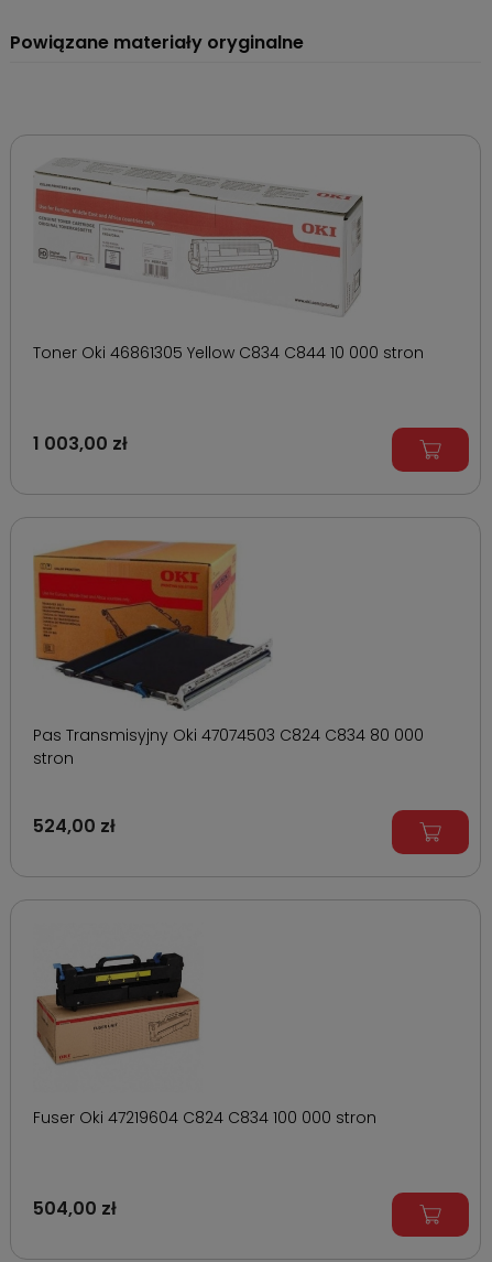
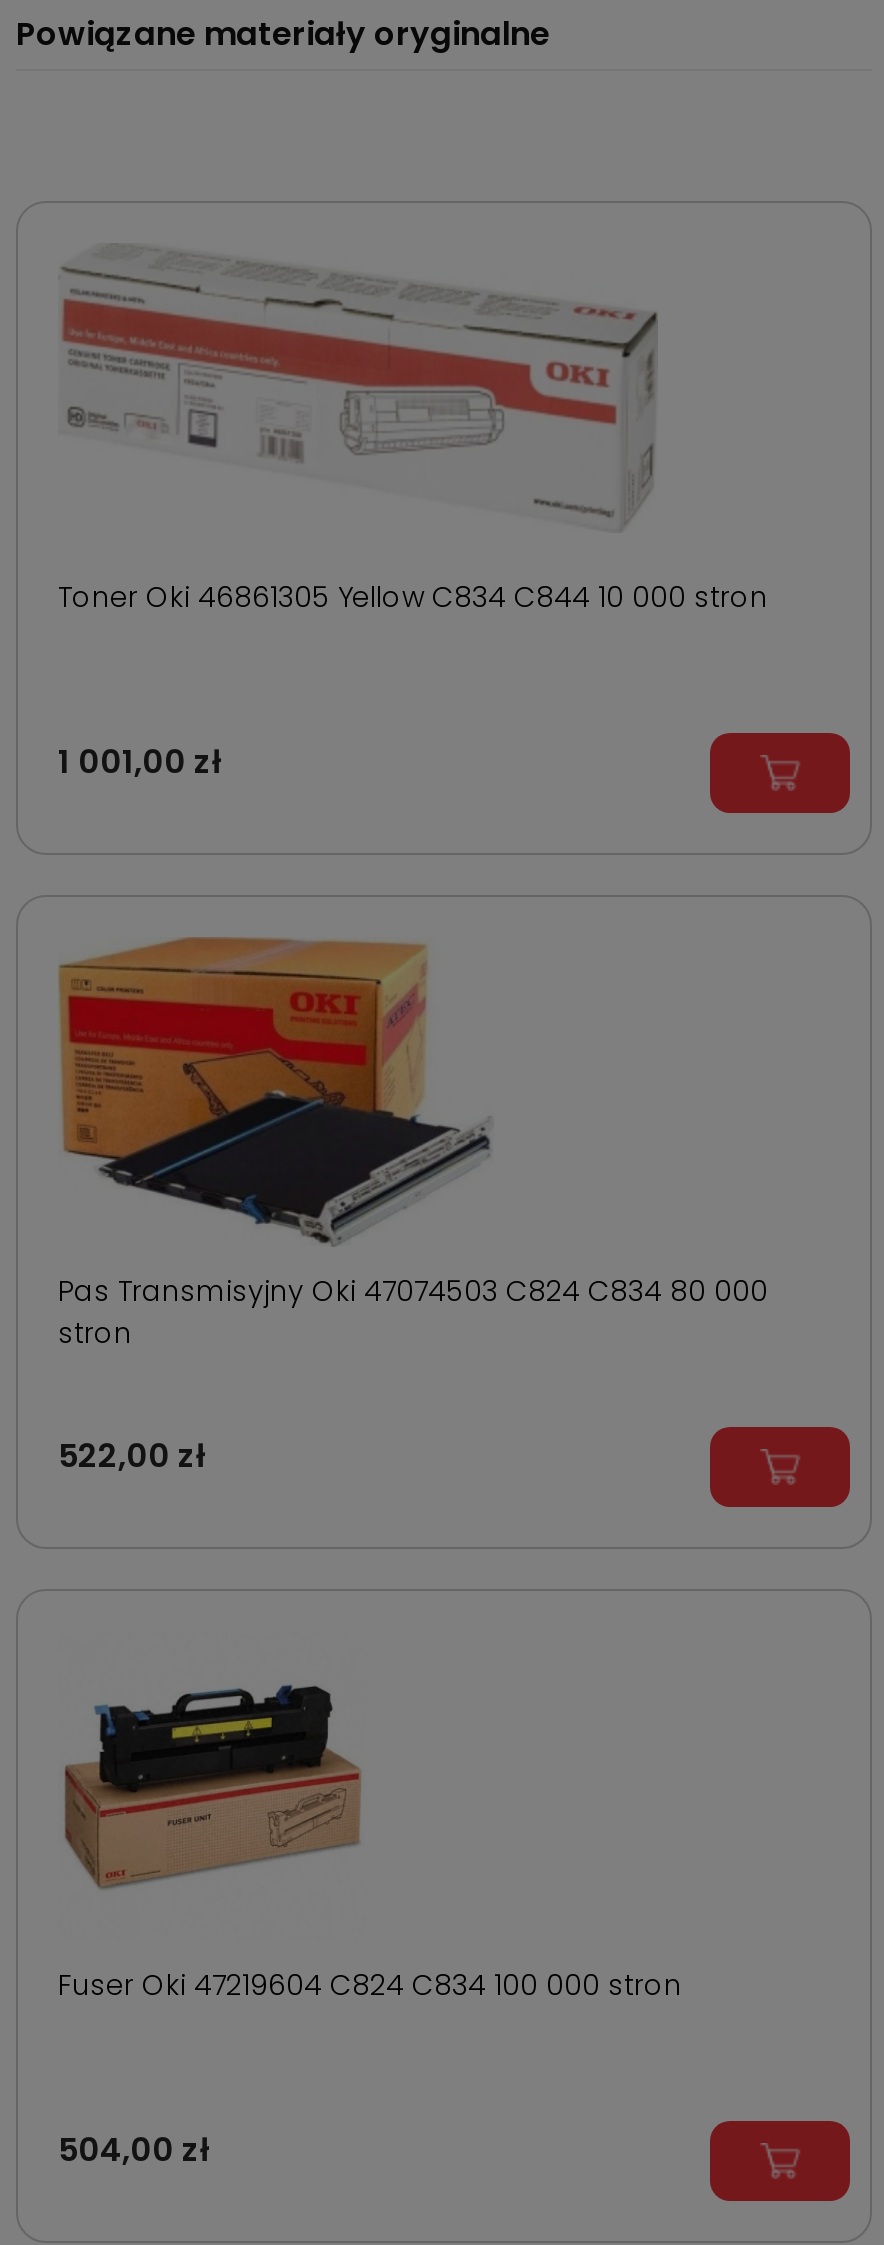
- 1 003,00 zł
+ 1 001,00 zł

- 524,00 zł
+ 522,00 zł
